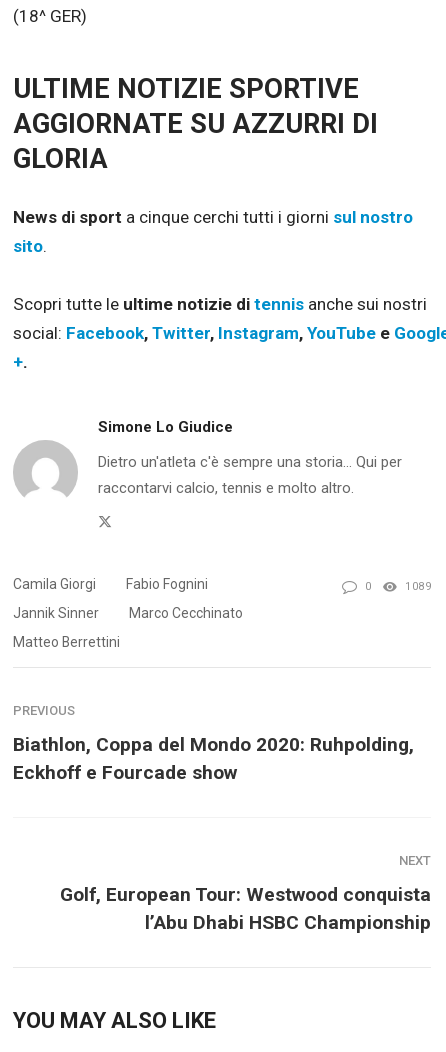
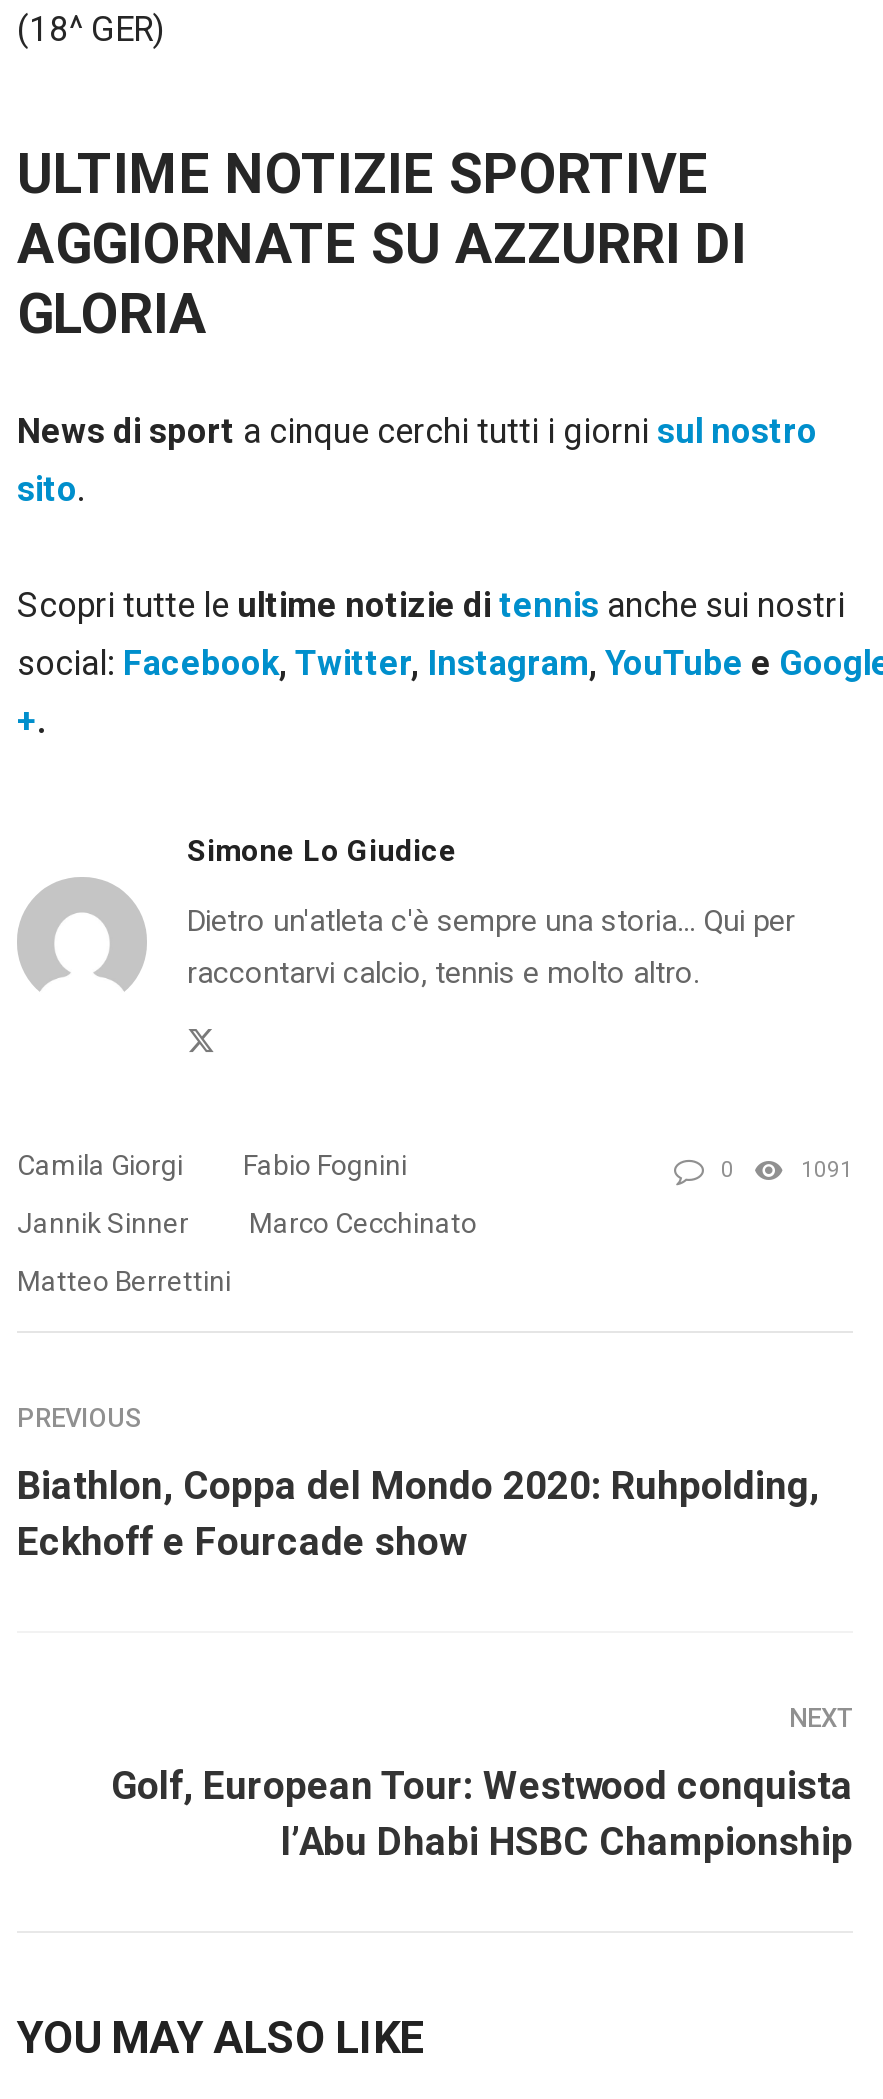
- 1089
+ 1091
